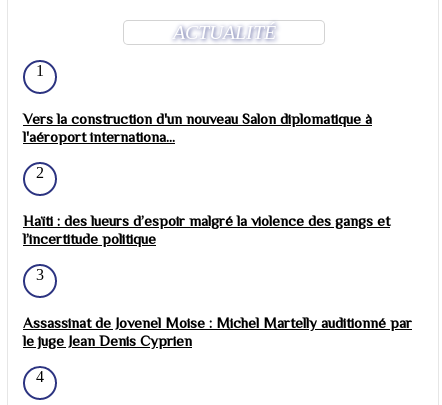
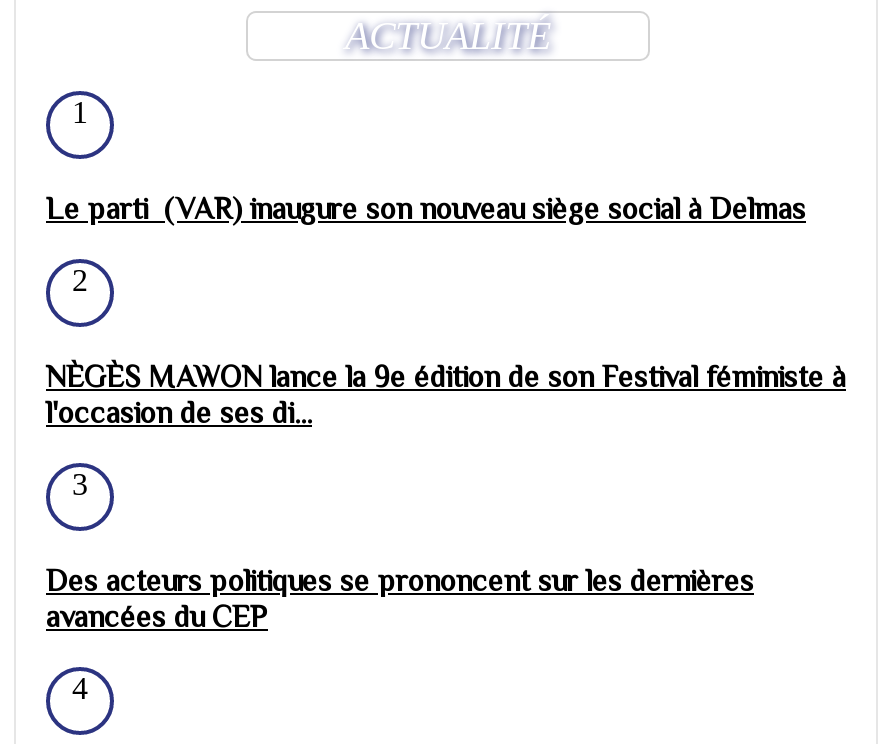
- Vers la construction d'un nouveau Salon diplomatique à
- l'aéroport internationa...
+ Le parti (VAR) inaugure son nouveau siège social à Delmas

- Haïti : des lueurs d’espoir malgré la violence des gangs et
- l’incertitude politique
+ NÈGÈS MAWON lance la 9e édition de son Festival féministe à
+ l'occasion de ses di...

- Assassinat de Jovenel Moise : Michel Martelly auditionné par
- le juge Jean Denis Cyprien
+ Des acteurs politiques se prononcent sur les dernières
+ avancées du CEP
